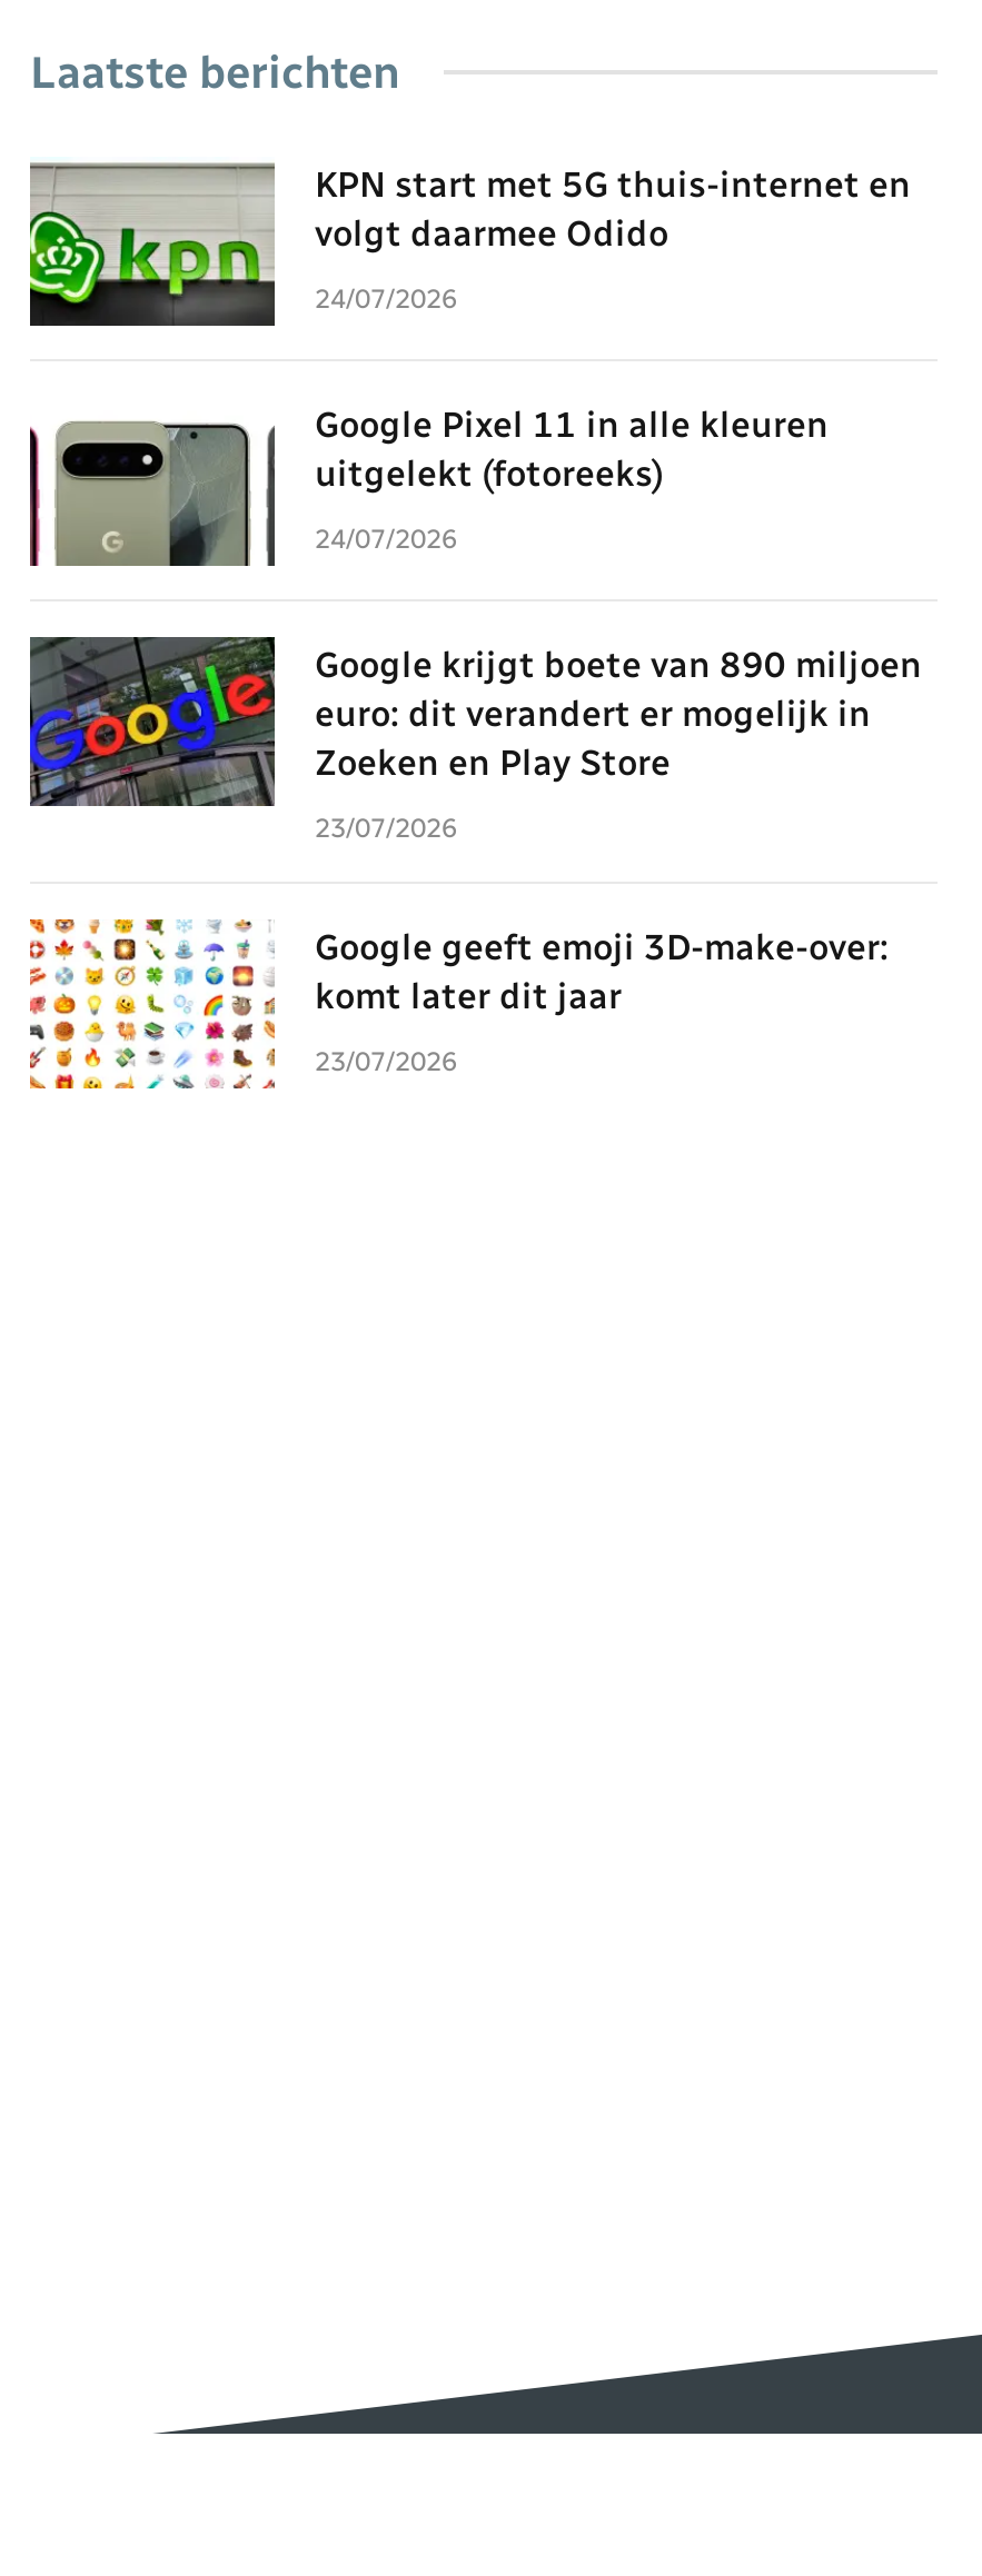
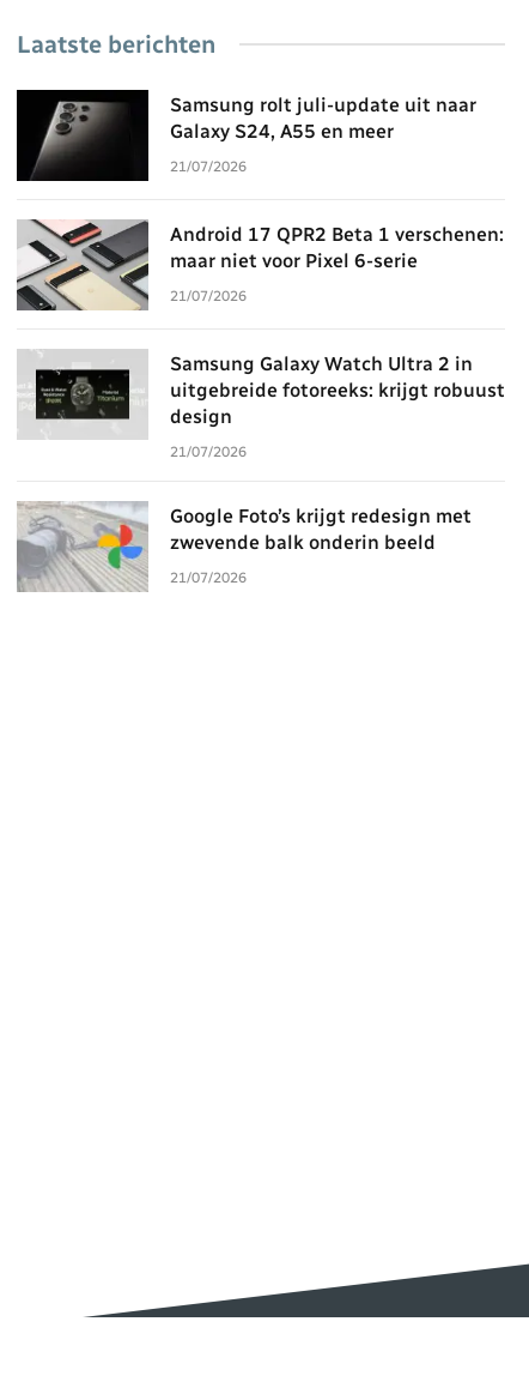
- [image]
- KPN start met 5G thuis-internet en
- volgt daarmee Odido
+ [image]
+ Samsung rolt juli-update uit naar
+ Galaxy S24, A55 en meer

- 24/07/2026
+ 21/07/2026

- [image]
- Google Pixel 11 in alle kleuren
- uitgelekt (fotoreeks)
+ [image]
+ Android 17 QPR2 Beta 1 verschenen:
+ maar niet voor Pixel 6-serie

- 24/07/2026
+ 21/07/2026

- [image]
- Google krijgt boete van 890 miljoen
- euro: dit verandert er mogelijk in
- Zoeken en Play Store
+ [image]
+ Samsung Galaxy Watch Ultra 2 in
+ uitgebreide fotoreeks: krijgt robuust
+ design

- 23/07/2026
+ 21/07/2026

- [image]
- Google geeft emoji 3D-make-over:
- komt later dit jaar
+ [image]
+ Google Foto’s krijgt redesign met
+ zwevende balk onderin beeld

- 23/07/2026
+ 21/07/2026
